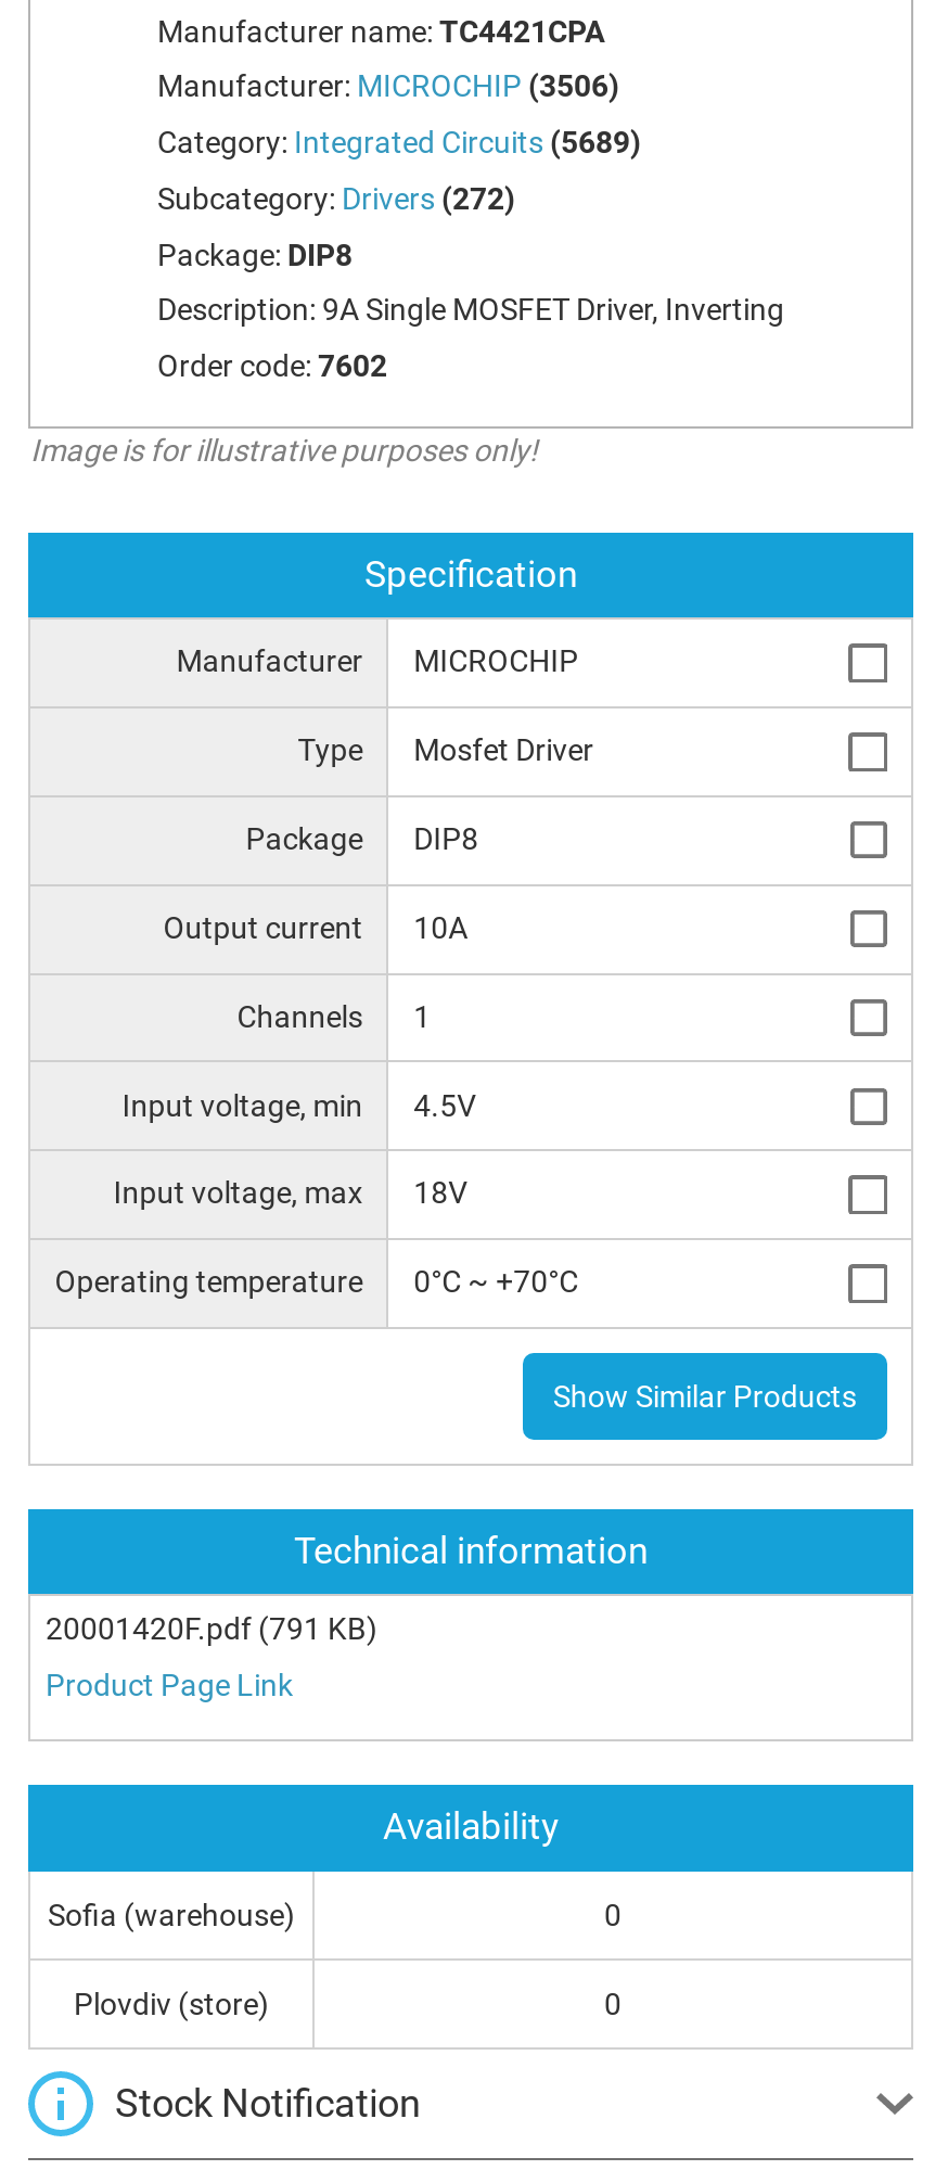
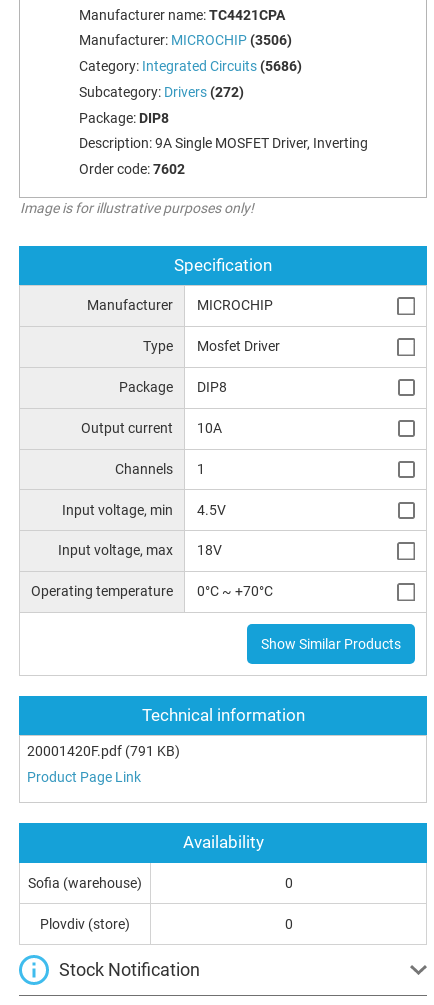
- Category: Integrated Circuits (5689)
+ Category: Integrated Circuits (5686)
